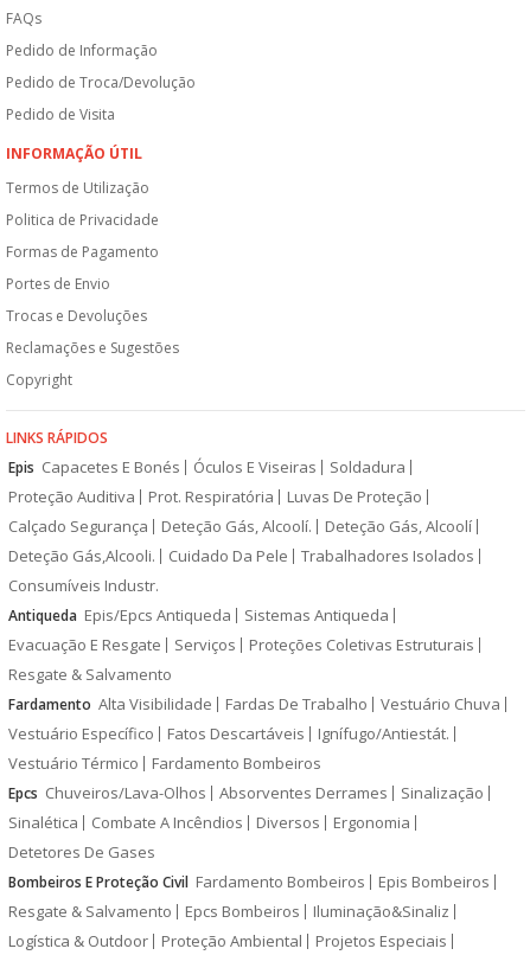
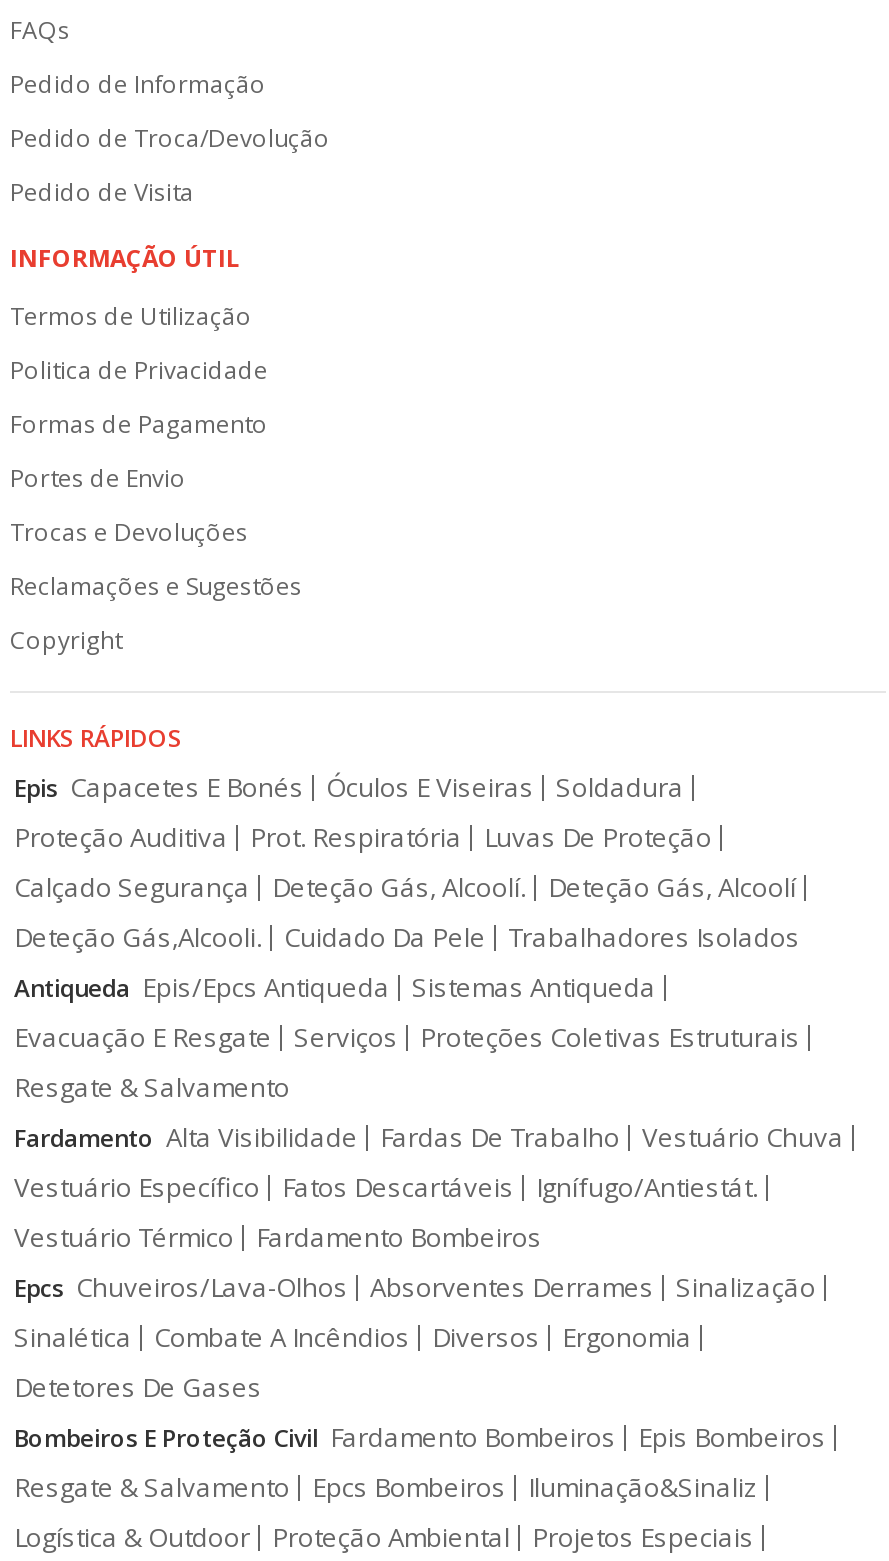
- Consumíveis Industr.
